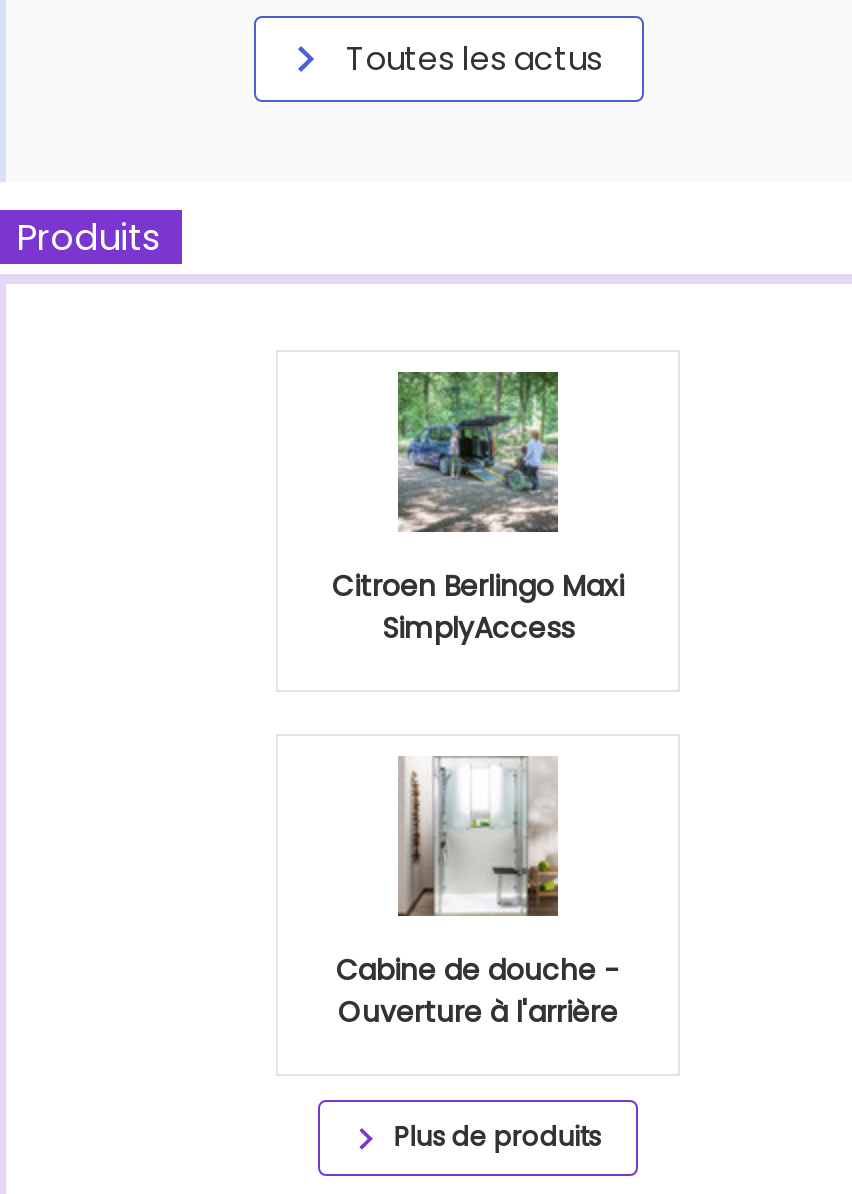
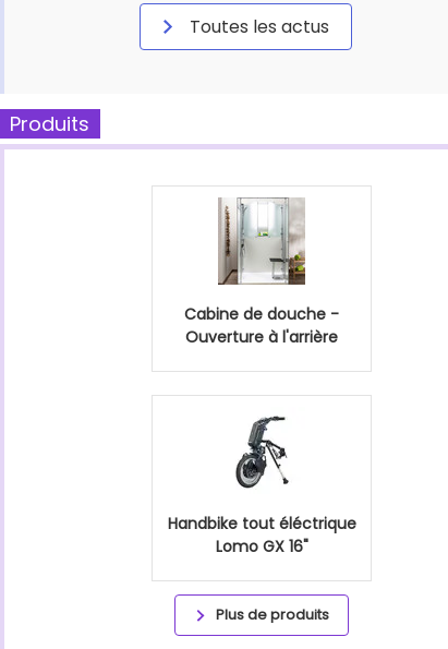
- [image]
- Citroen Berlingo Maxi
- SimplyAccess

moved up: [image] | Cabine de douche - | Ouverture à l'arrière

+ [image]
+ Handbike tout éléctrique
+ Lomo GX 16"
